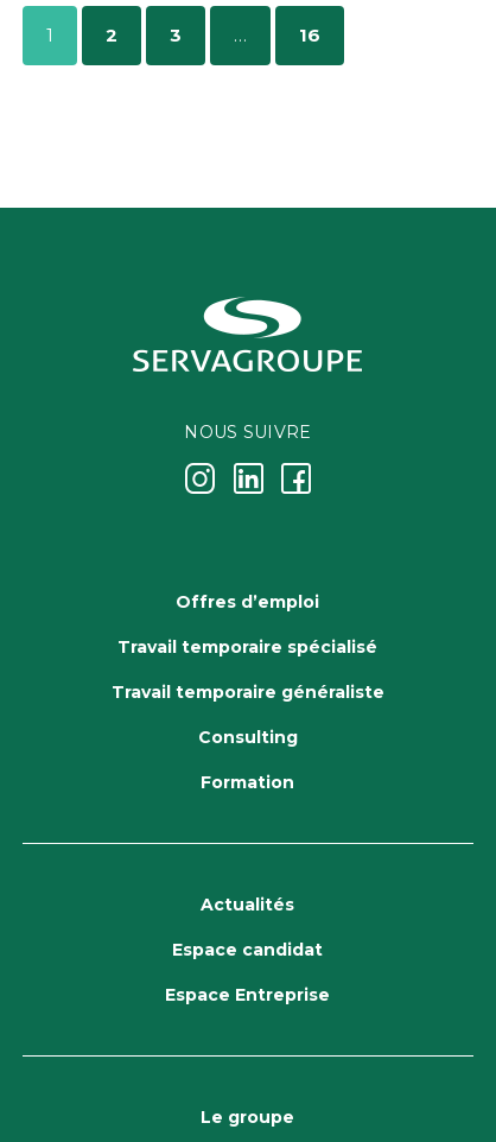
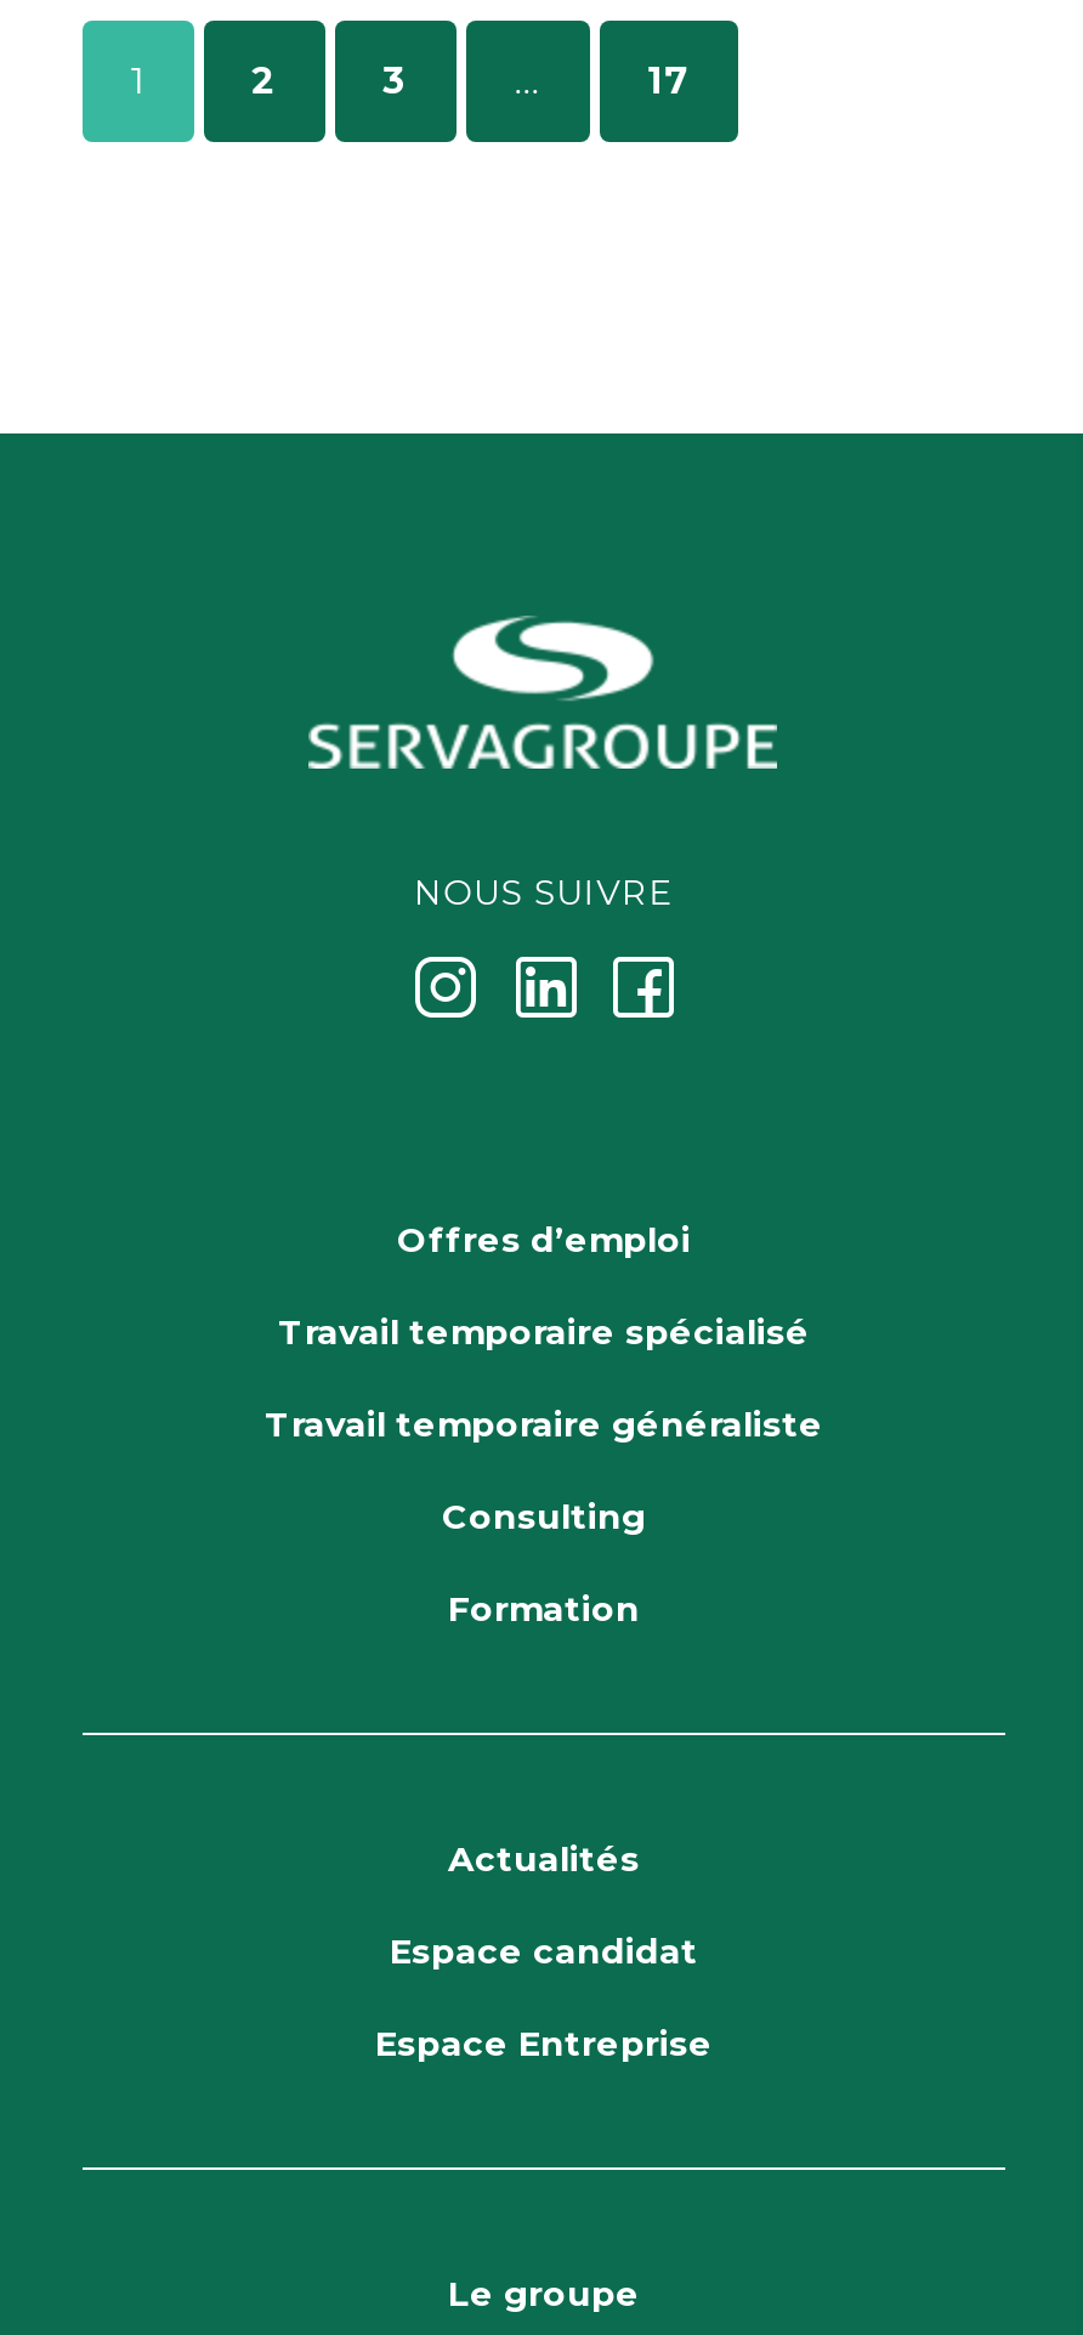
- 16
+ 17
